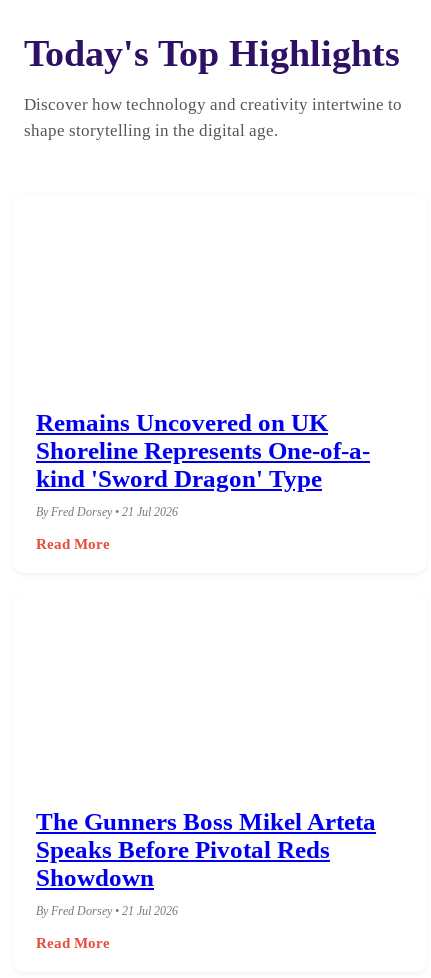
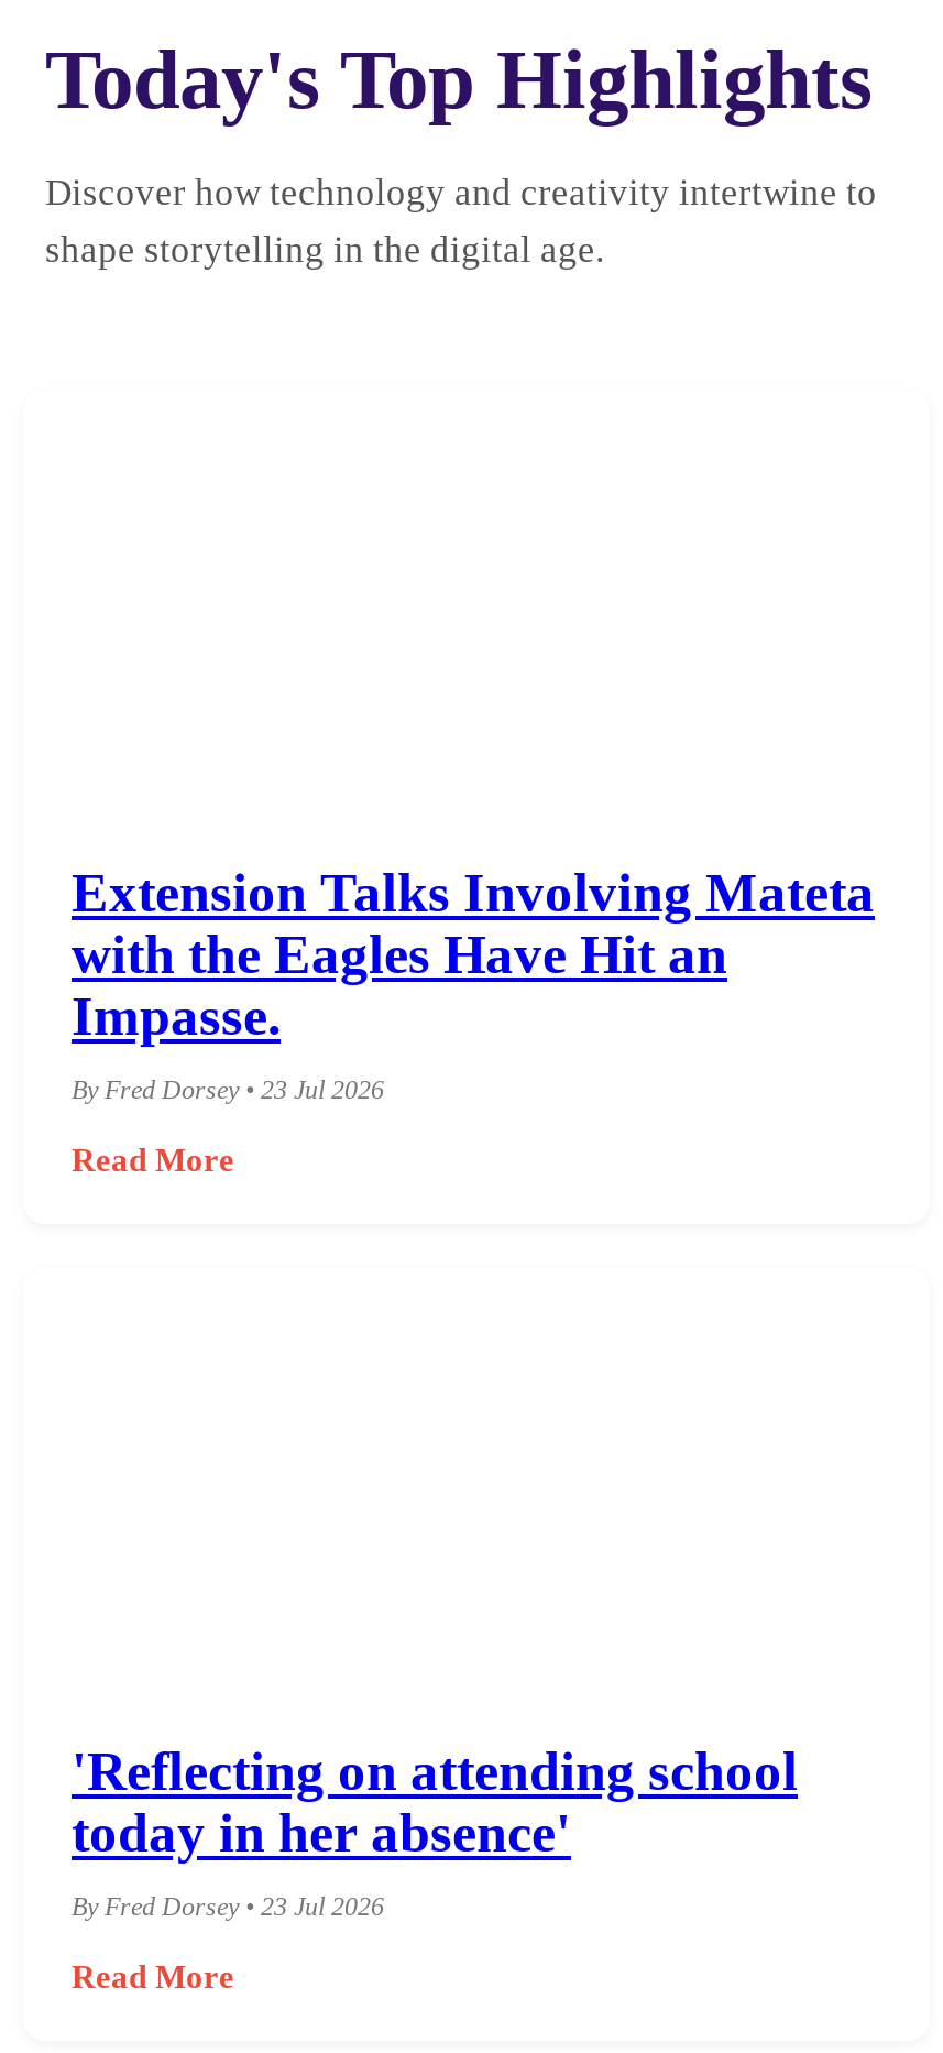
- Remains Uncovered on UK
- Shoreline Represents One-of-a-
- kind 'Sword Dragon' Type
+ Extension Talks Involving Mateta
+ with the Eagles Have Hit an
+ Impasse.

- By Fred Dorsey • 21 Jul 2026
+ By Fred Dorsey • 23 Jul 2026

- The Gunners Boss Mikel Arteta
- Speaks Before Pivotal Reds
- Showdown
+ 'Reflecting on attending school
+ today in her absence'

- By Fred Dorsey • 21 Jul 2026
+ By Fred Dorsey • 23 Jul 2026
